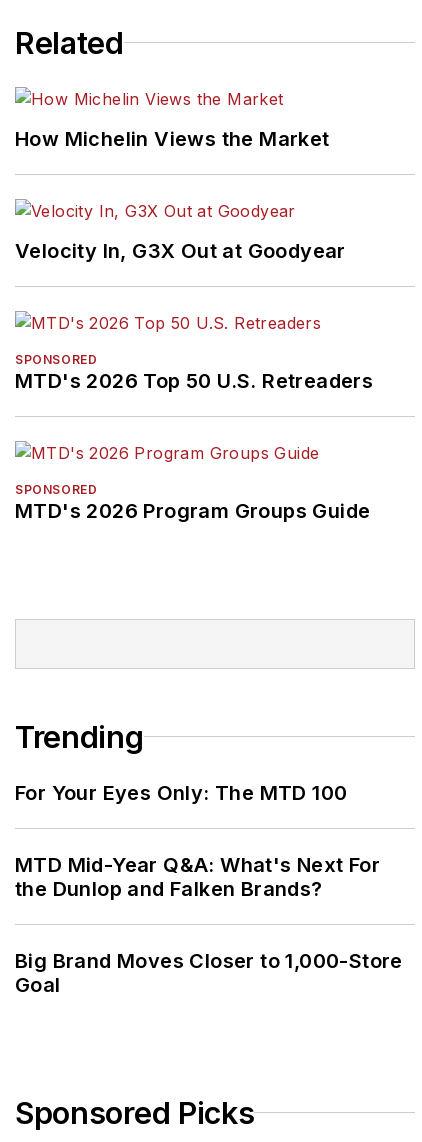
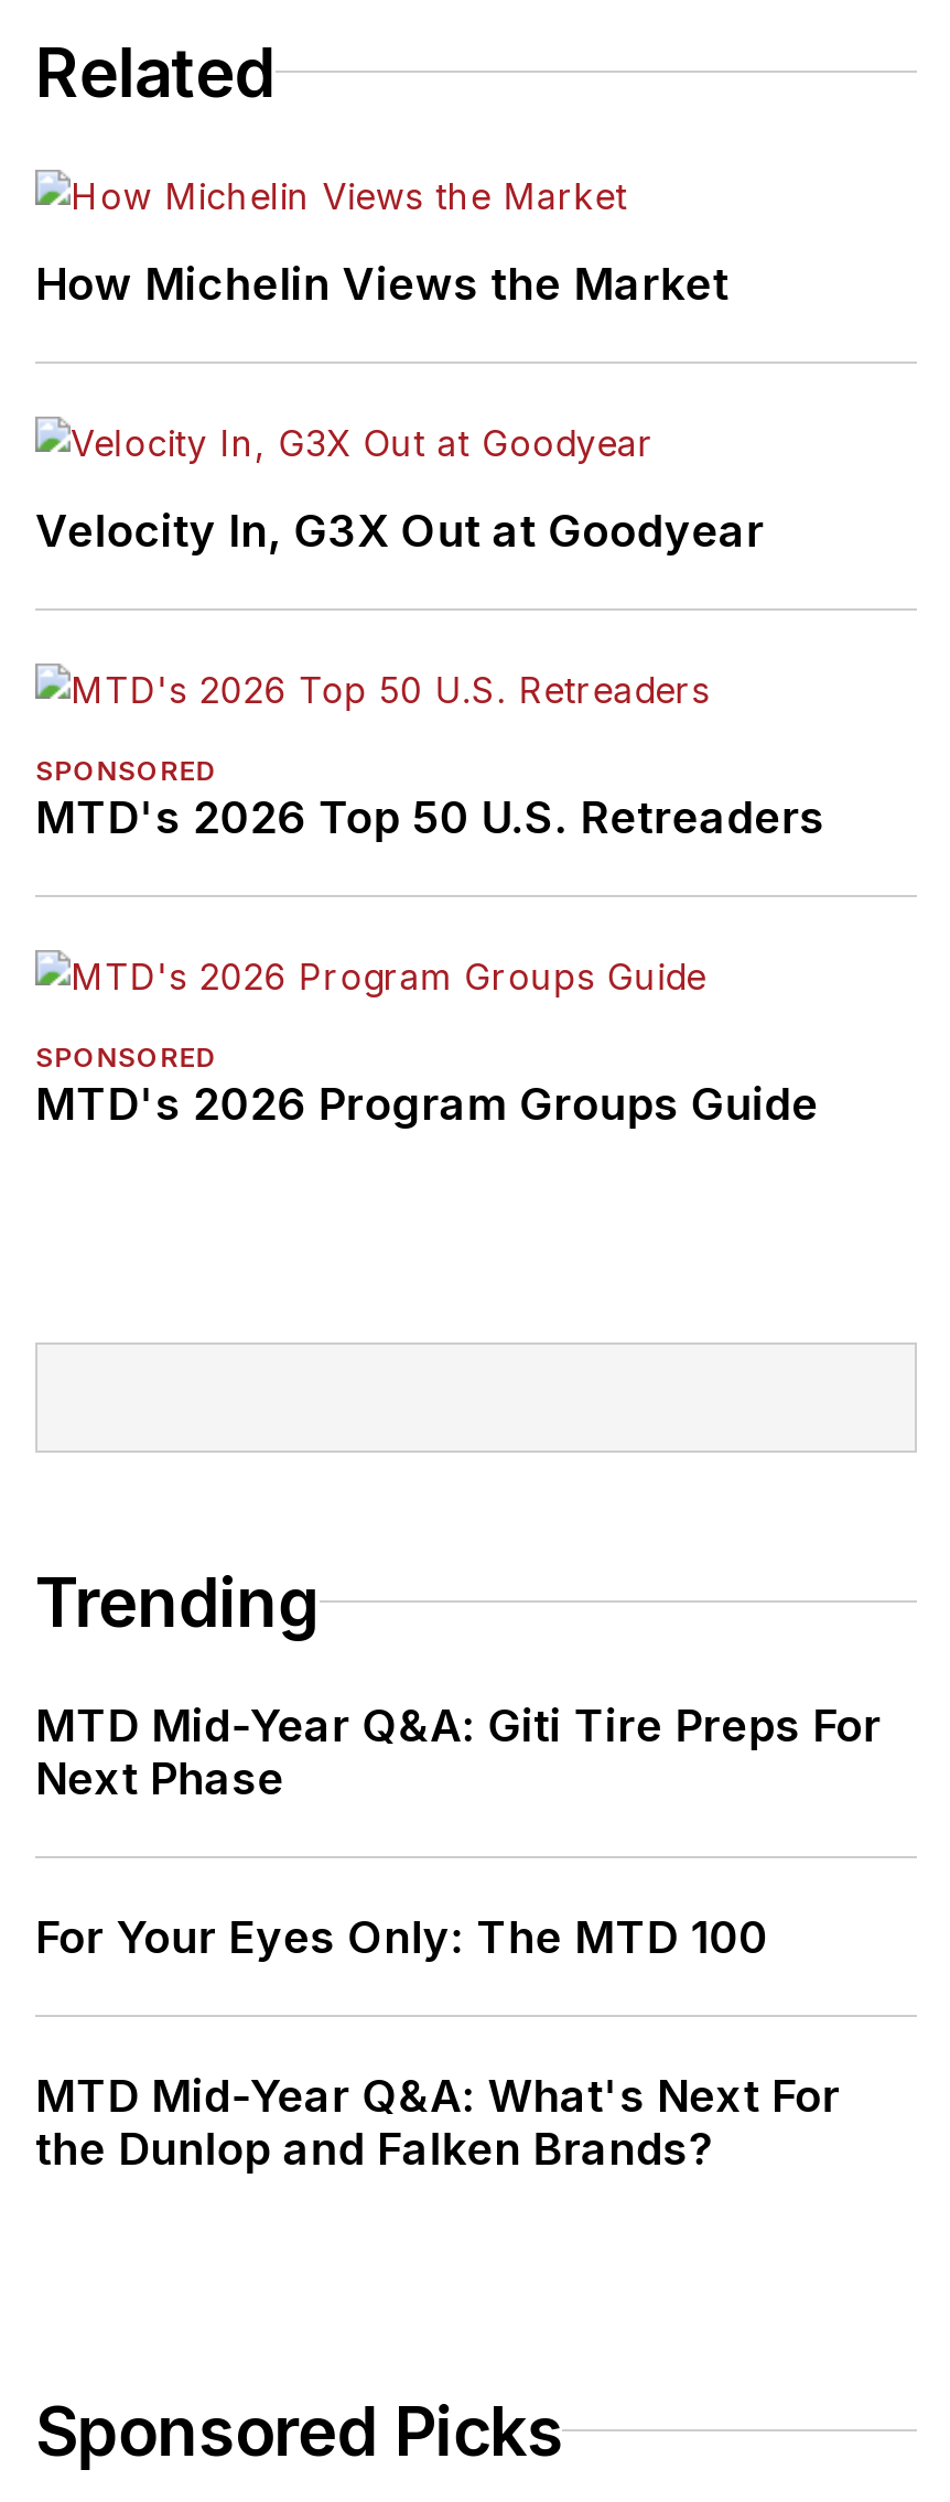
+ MTD Mid-Year Q&A: Giti Tire Preps For
+ Next Phase

moved down: For Your Eyes Only: The MTD 100 | MTD Mid-Year Q&A: What's Next For | the Dunlop and Falken Brands?

- Big Brand Moves Closer to 1,000-Store
- Goal
